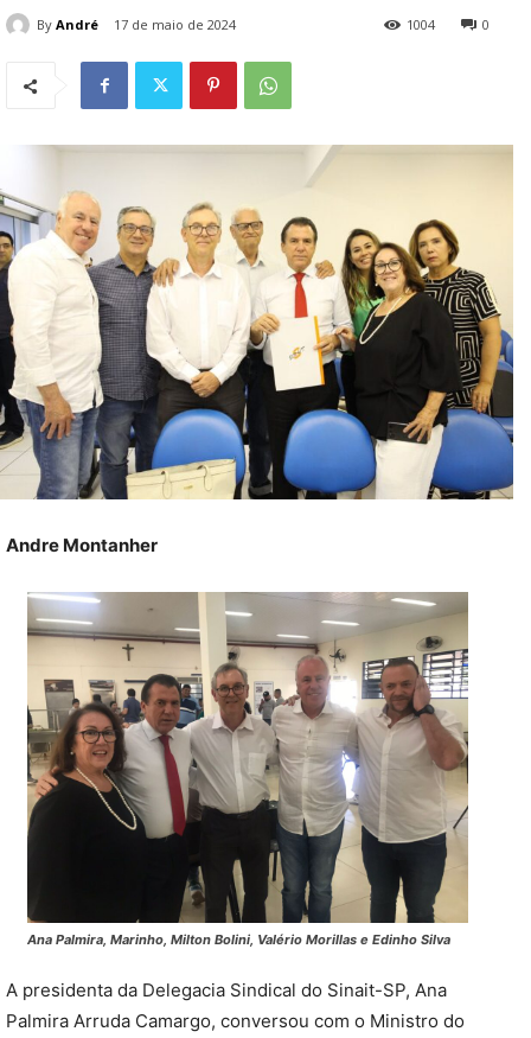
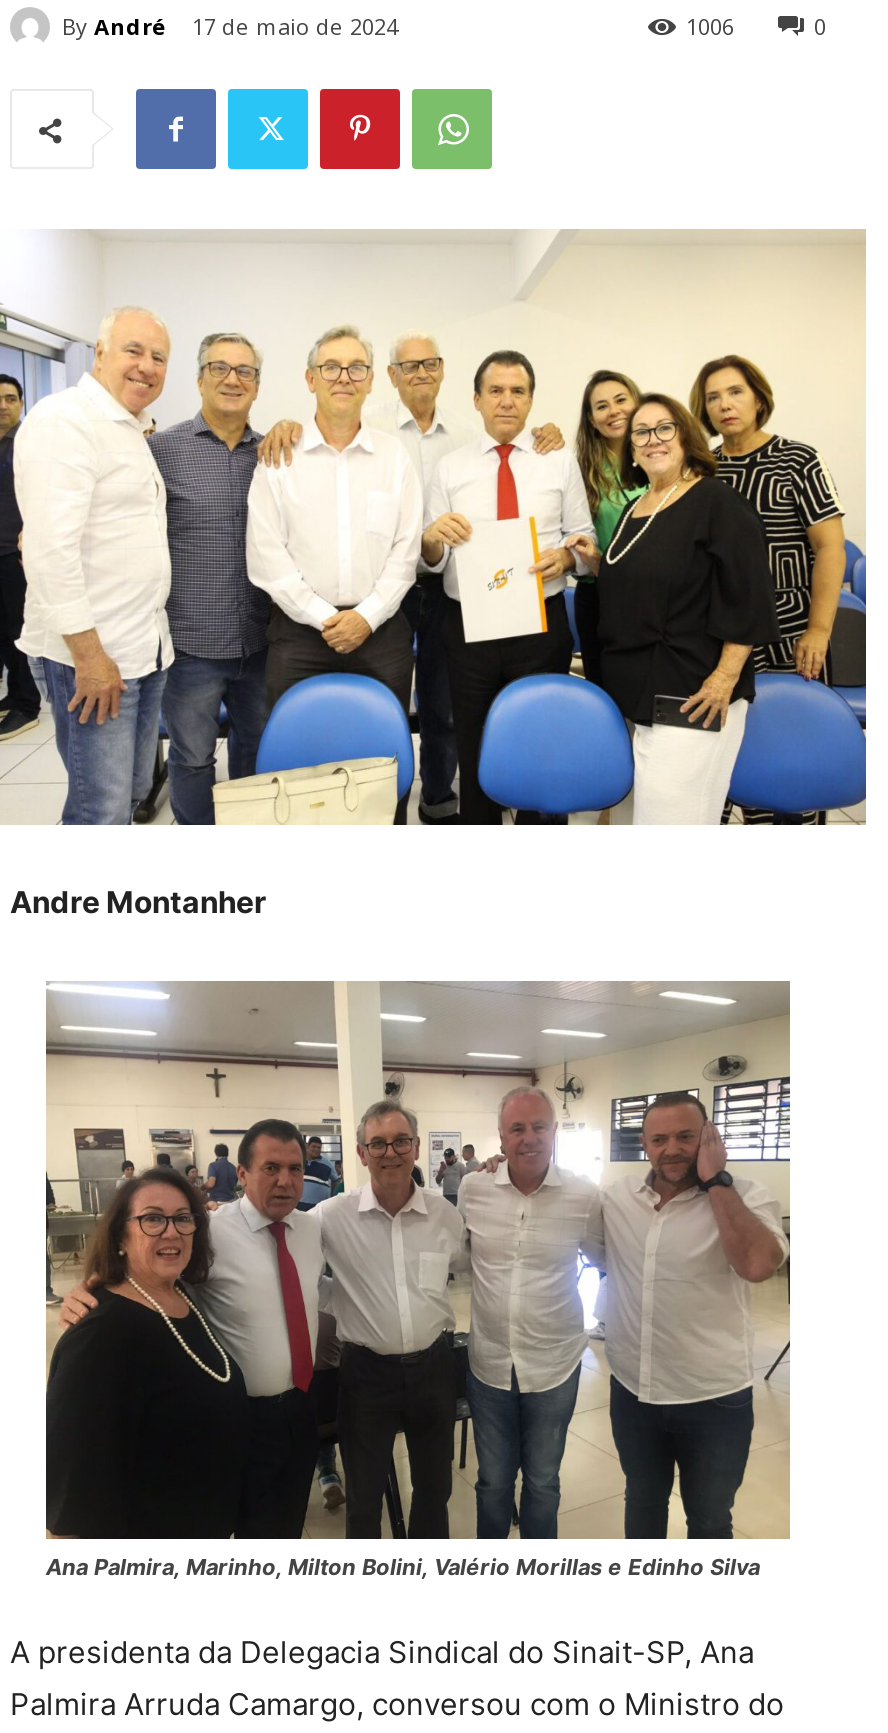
- 1004
+ 1006
